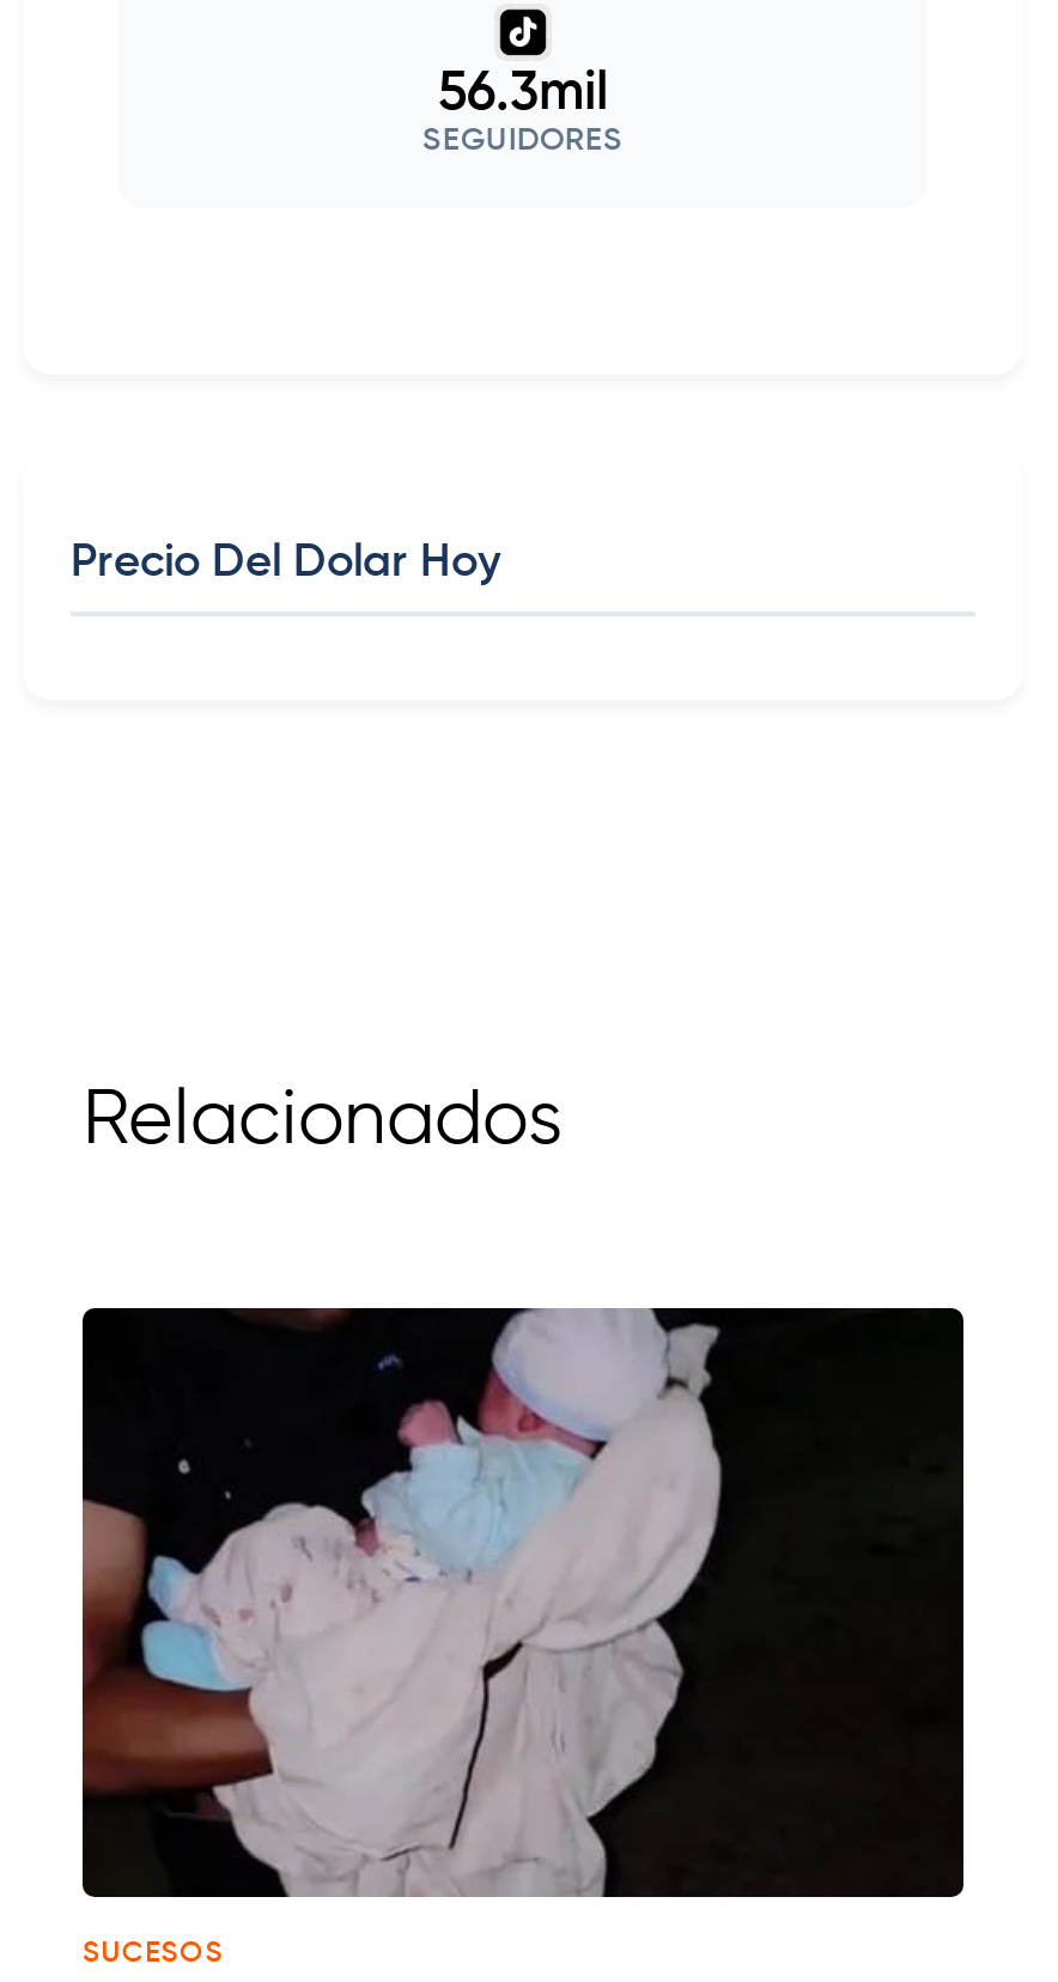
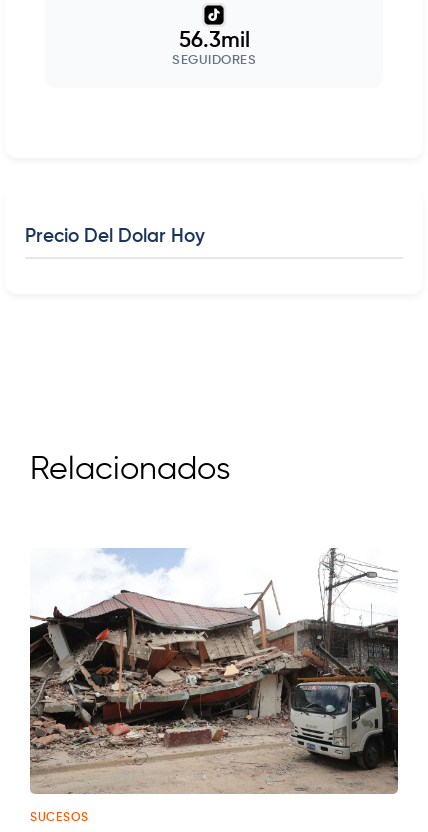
- [image]
+ [image]
